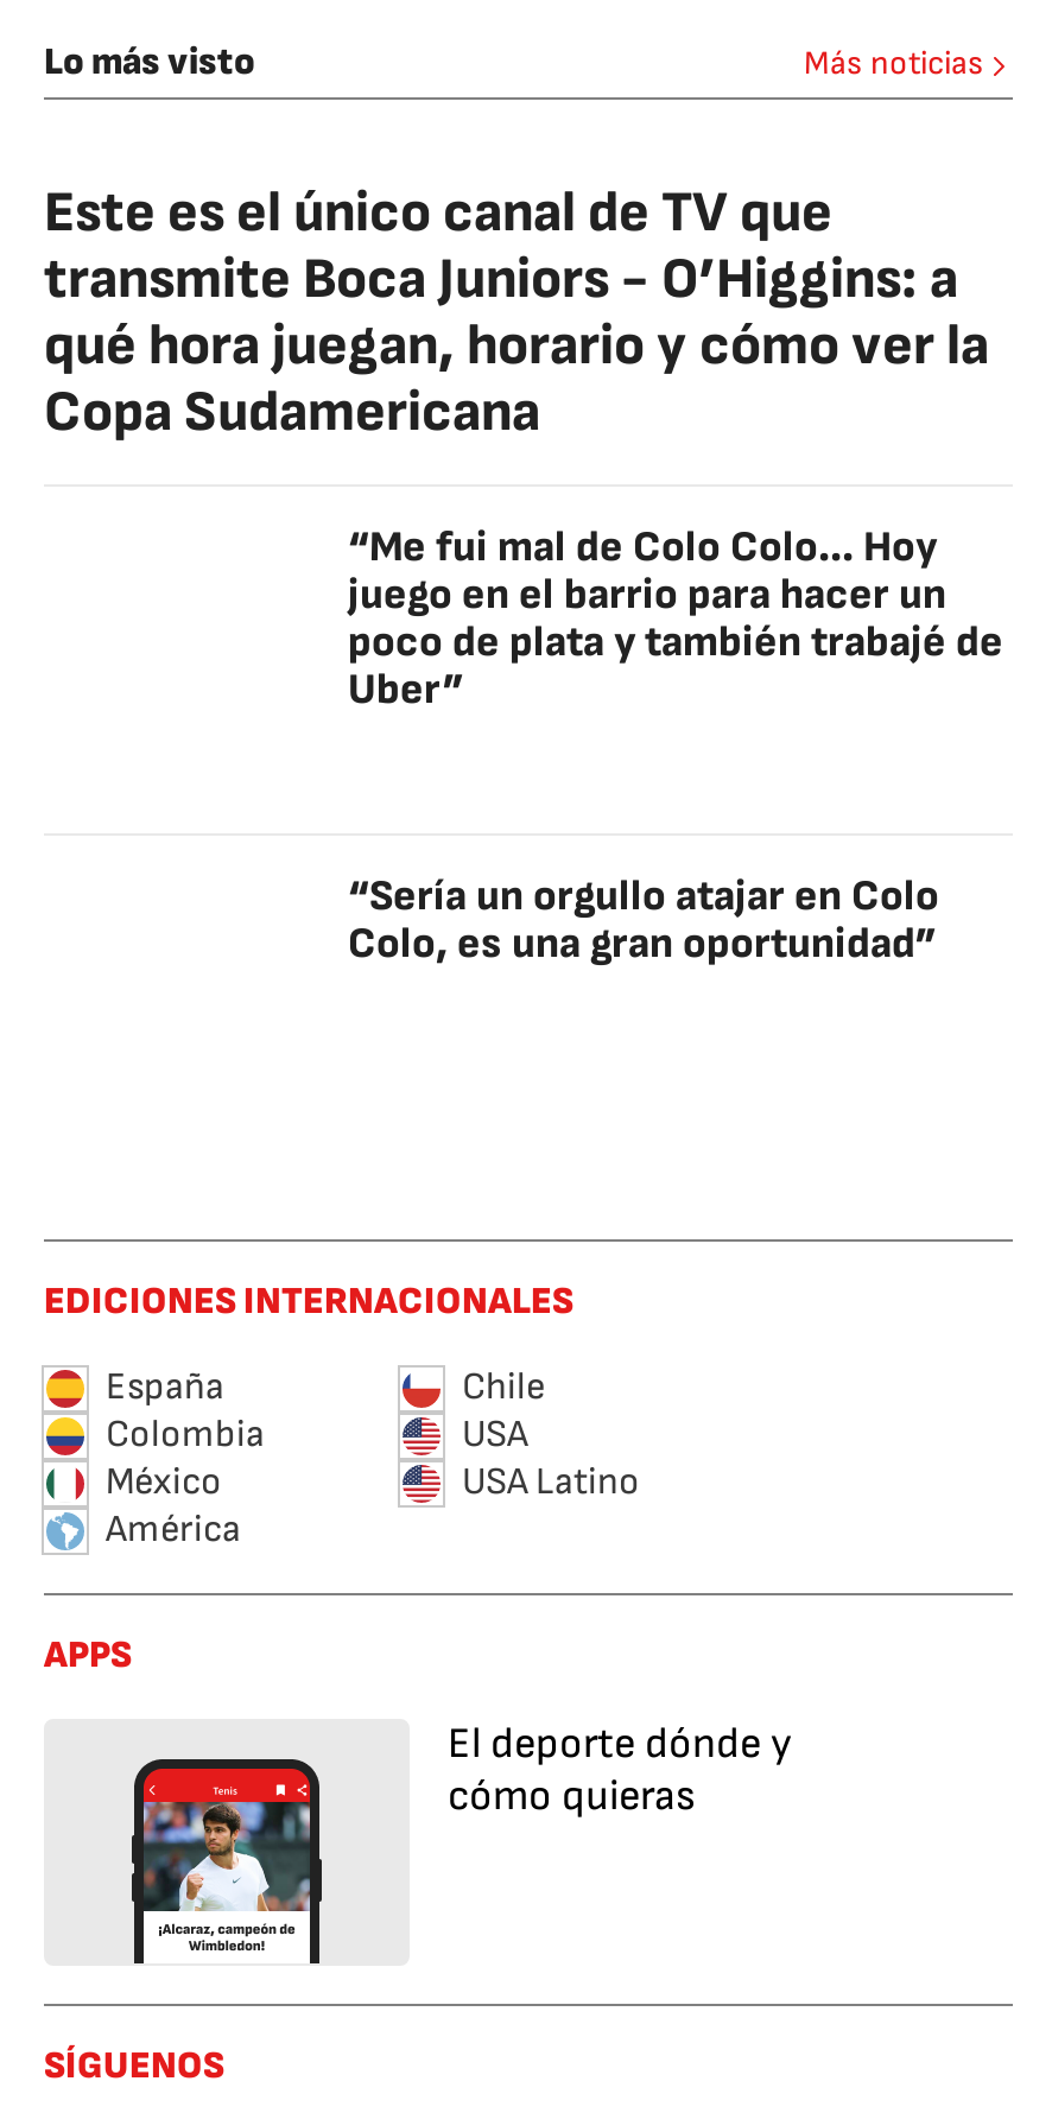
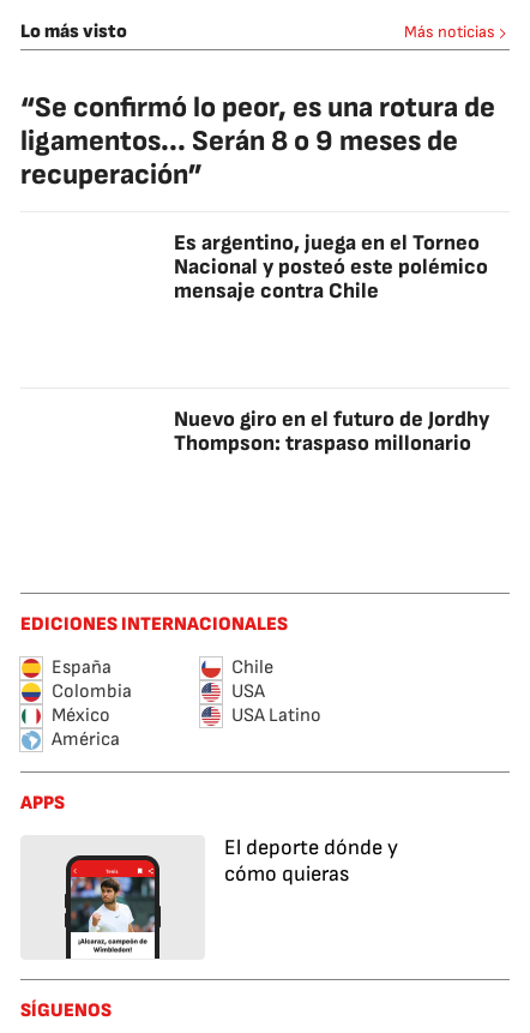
- Este es el único canal de TV que
- transmite Boca Juniors - O’Higgins: a
- qué hora juegan, horario y cómo ver la
- Copa Sudamericana
+ “Se confirmó lo peor, es una rotura de
+ ligamentos... Serán 8 o 9 meses de
+ recuperación”

- “Me fui mal de Colo Colo... Hoy
- juego en el barrio para hacer un
- poco de plata y también trabajé de
- Uber”
+ Es argentino, juega en el Torneo
+ Nacional y posteó este polémico
+ mensaje contra Chile

- “Sería un orgullo atajar en Colo
- Colo, es una gran oportunidad”
+ Nuevo giro en el futuro de Jordhy
+ Thompson: traspaso millonario
